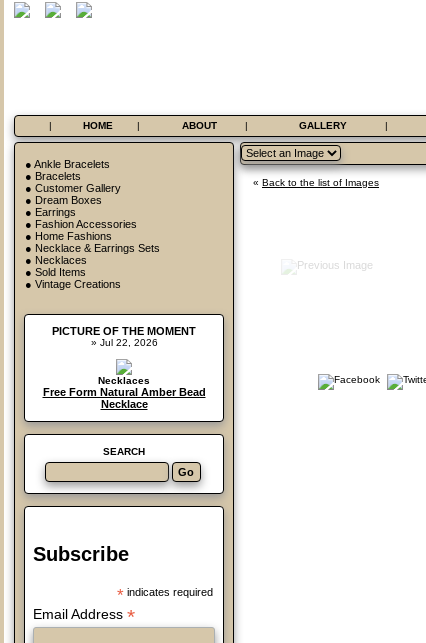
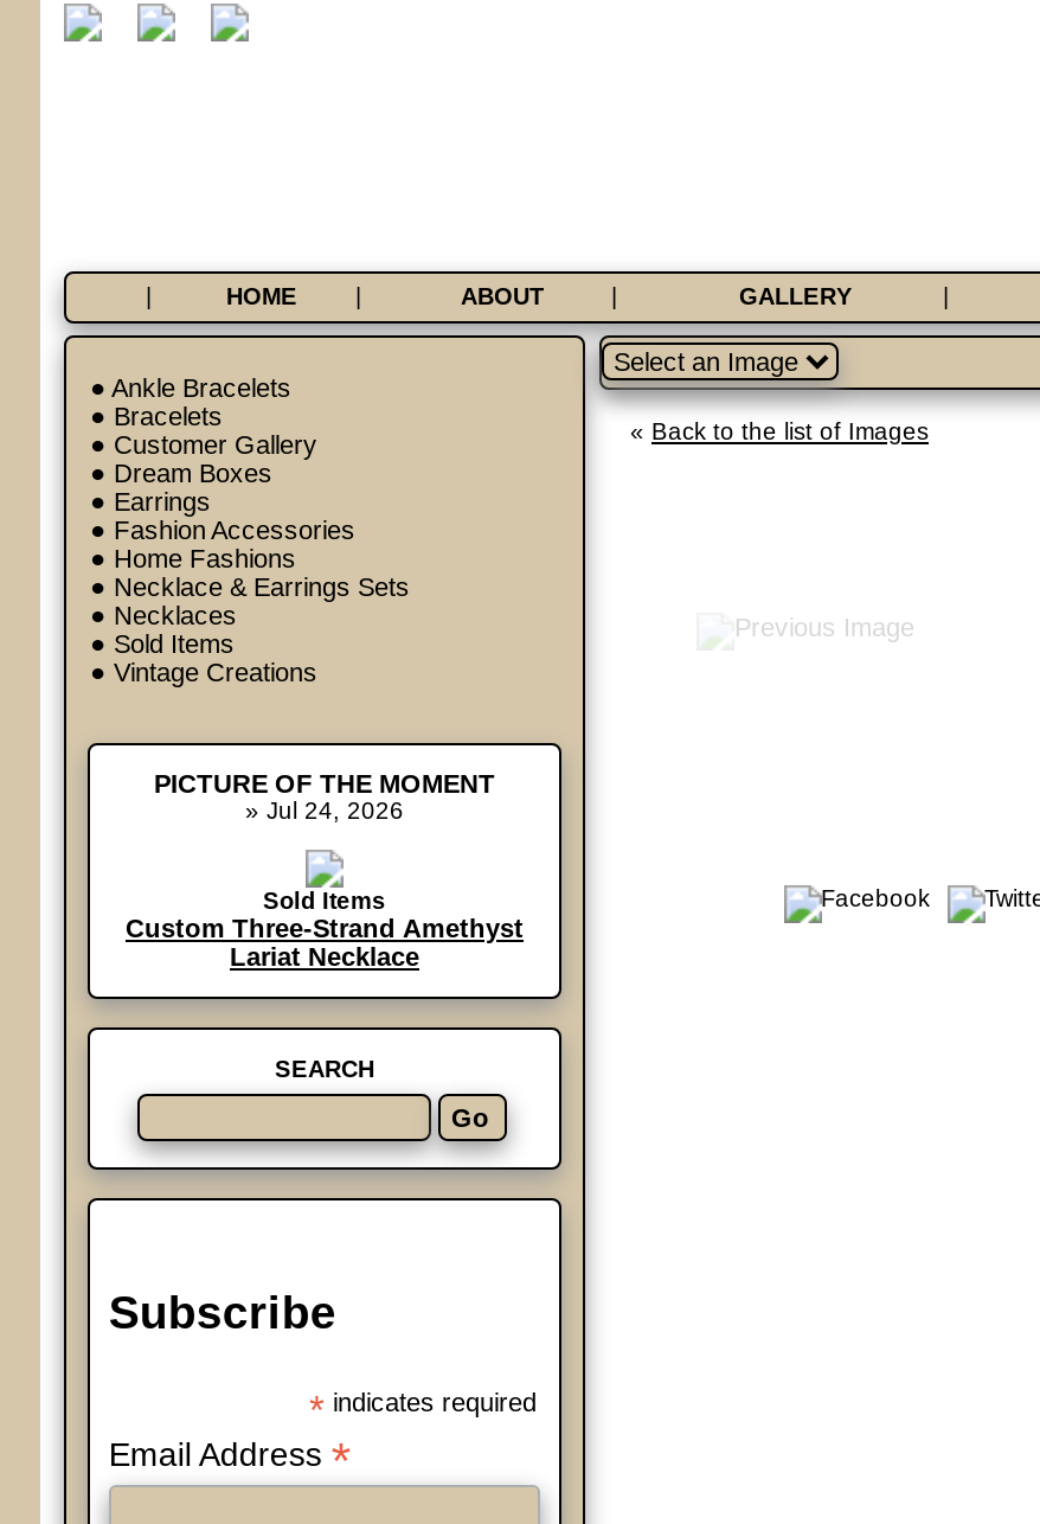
- » Jul 22, 2026
+ » Jul 24, 2026

- Necklaces
- Free Form Natural Amber Bead
- Necklace
+ Sold Items
+ Custom Three-Strand Amethyst
+ Lariat Necklace
